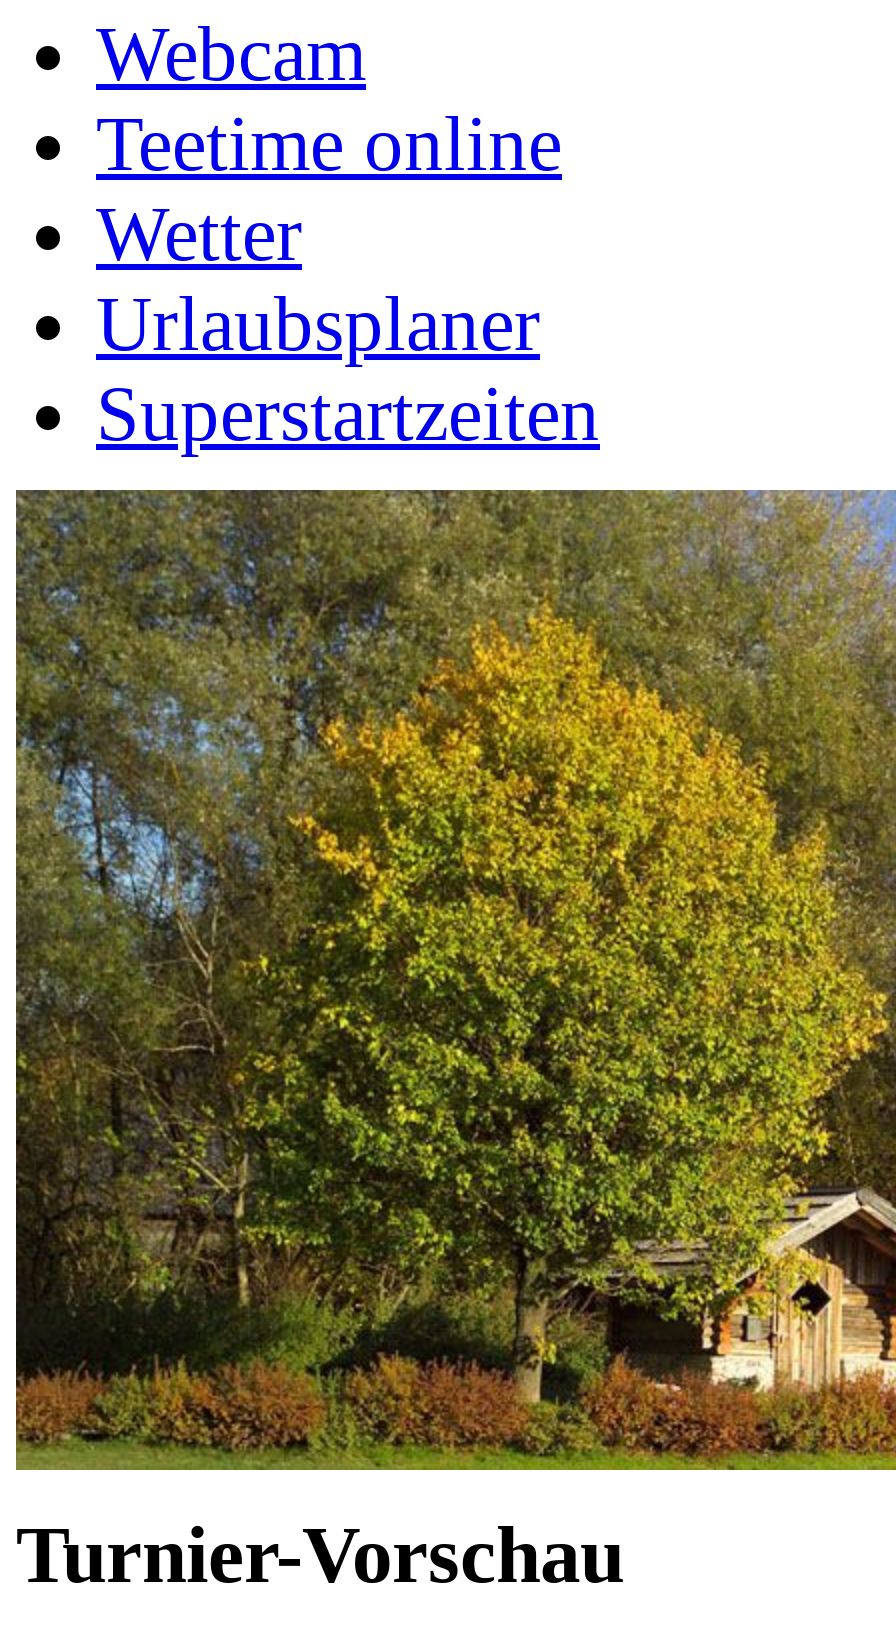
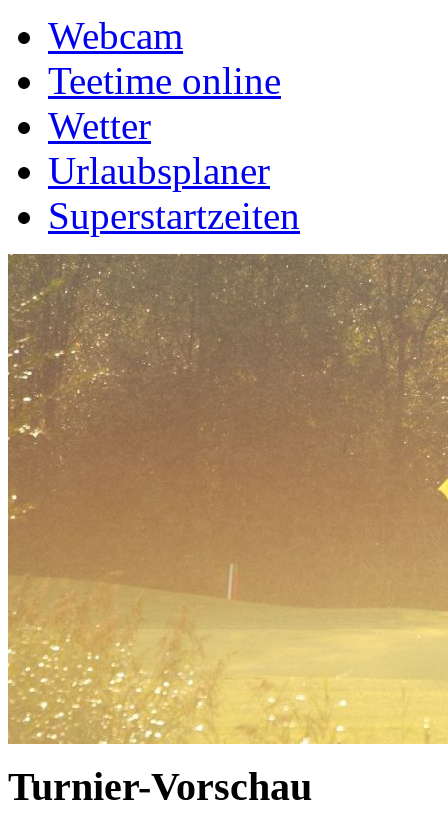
- [image]
+ [image]
